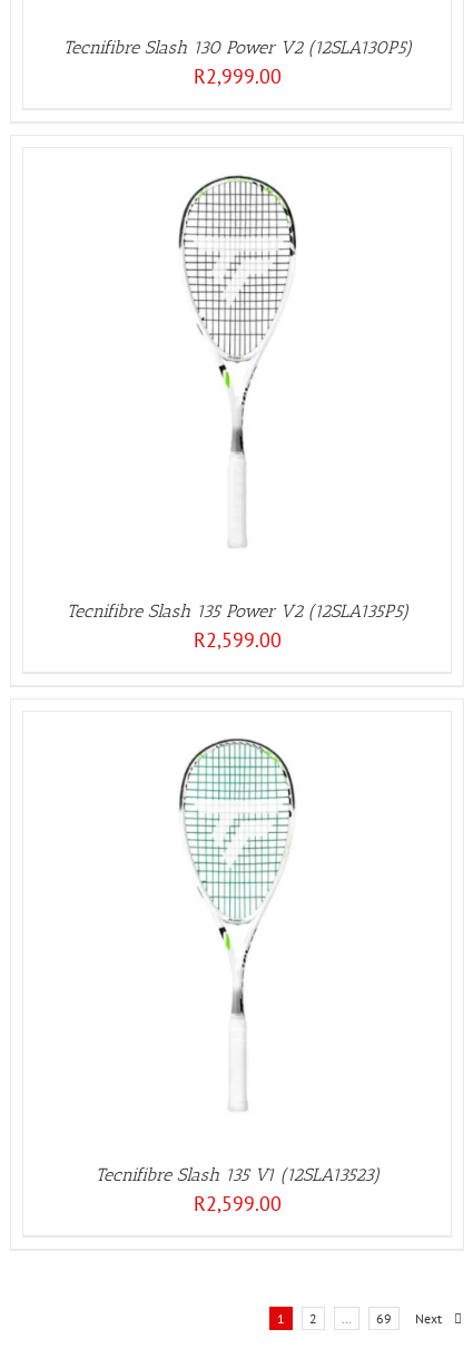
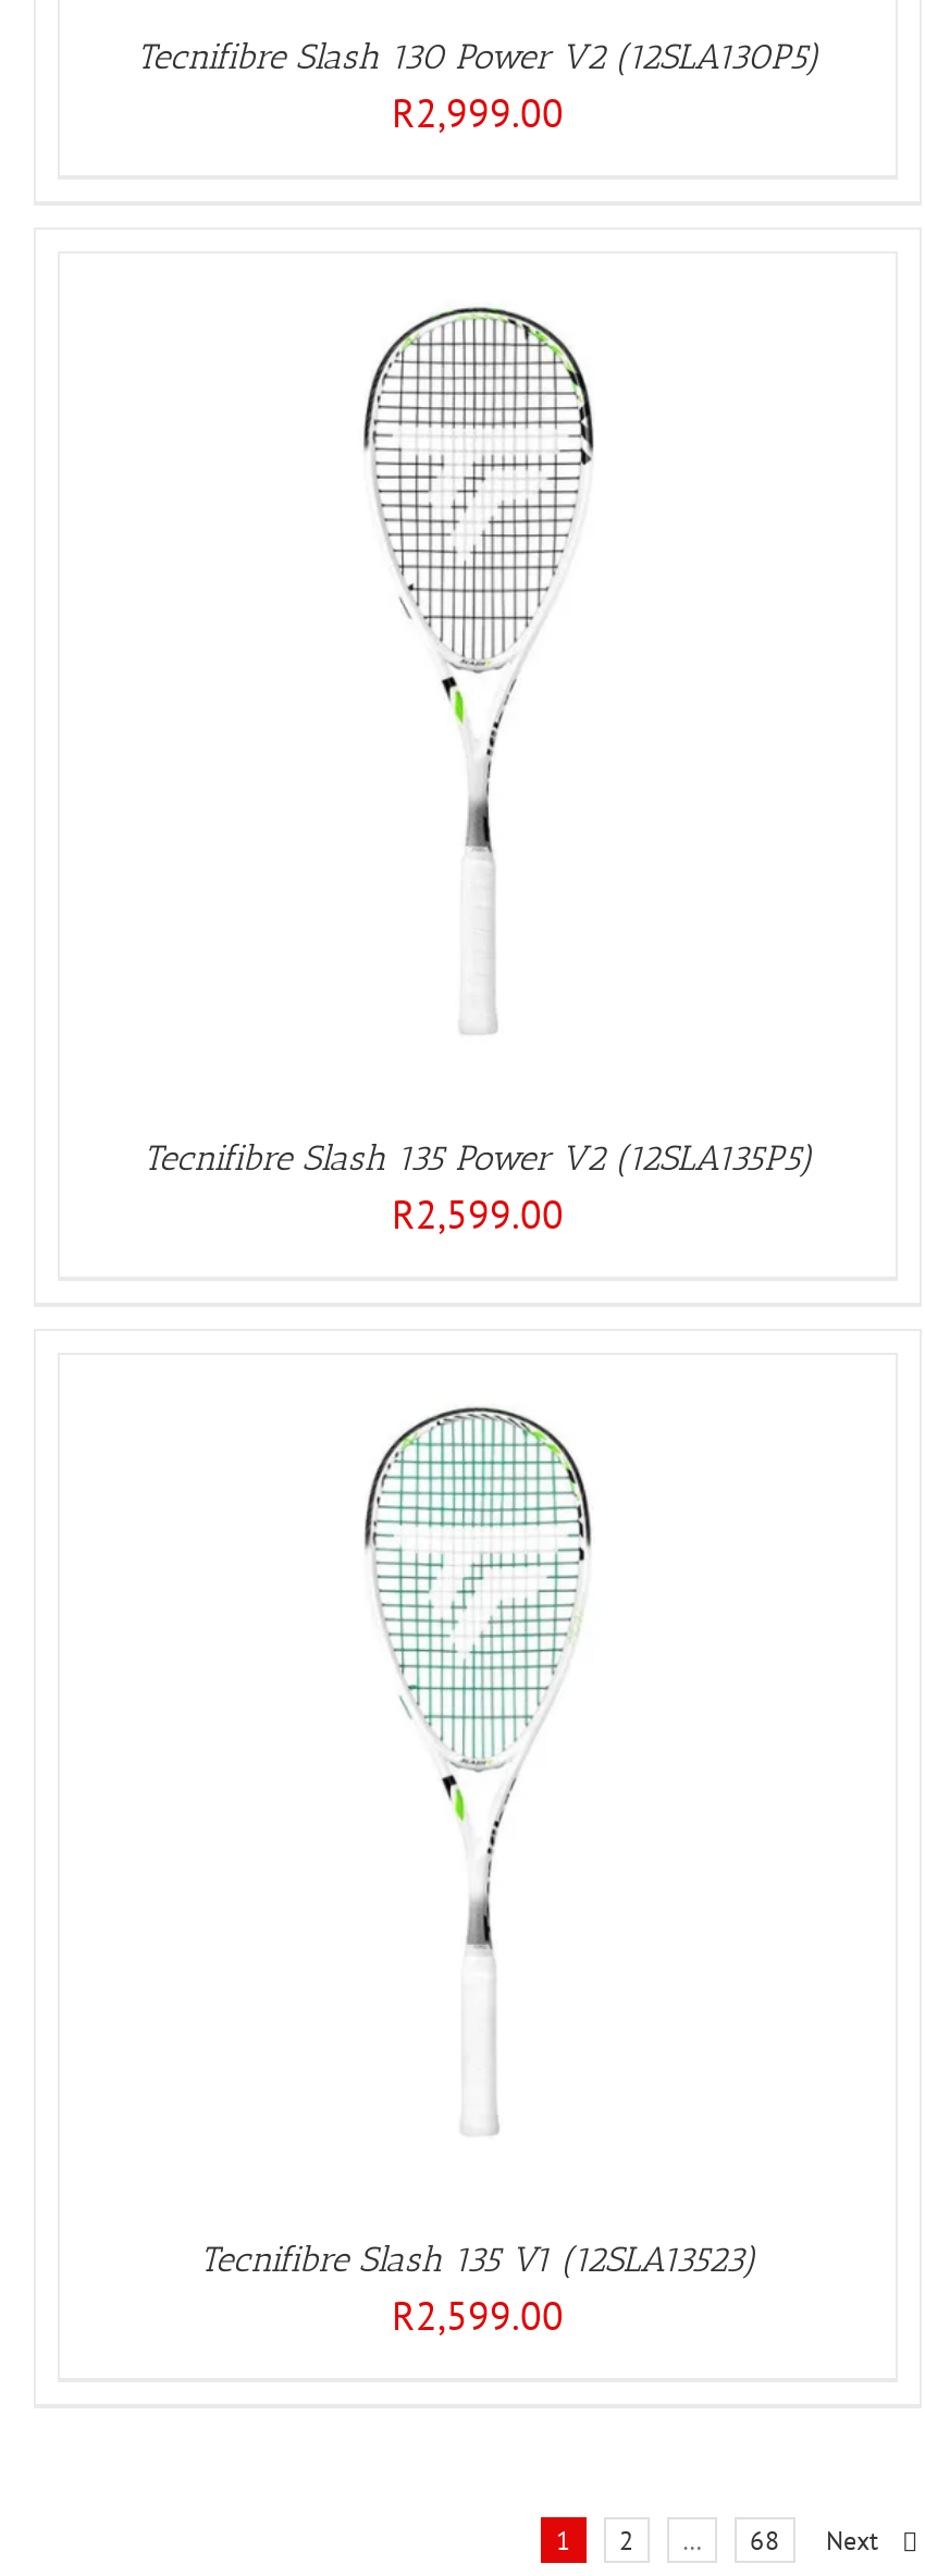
- 69
+ 68
